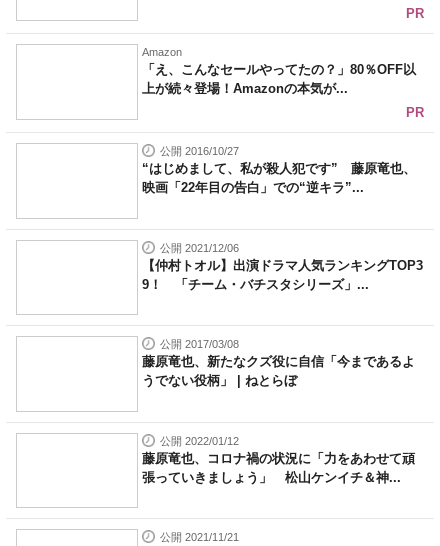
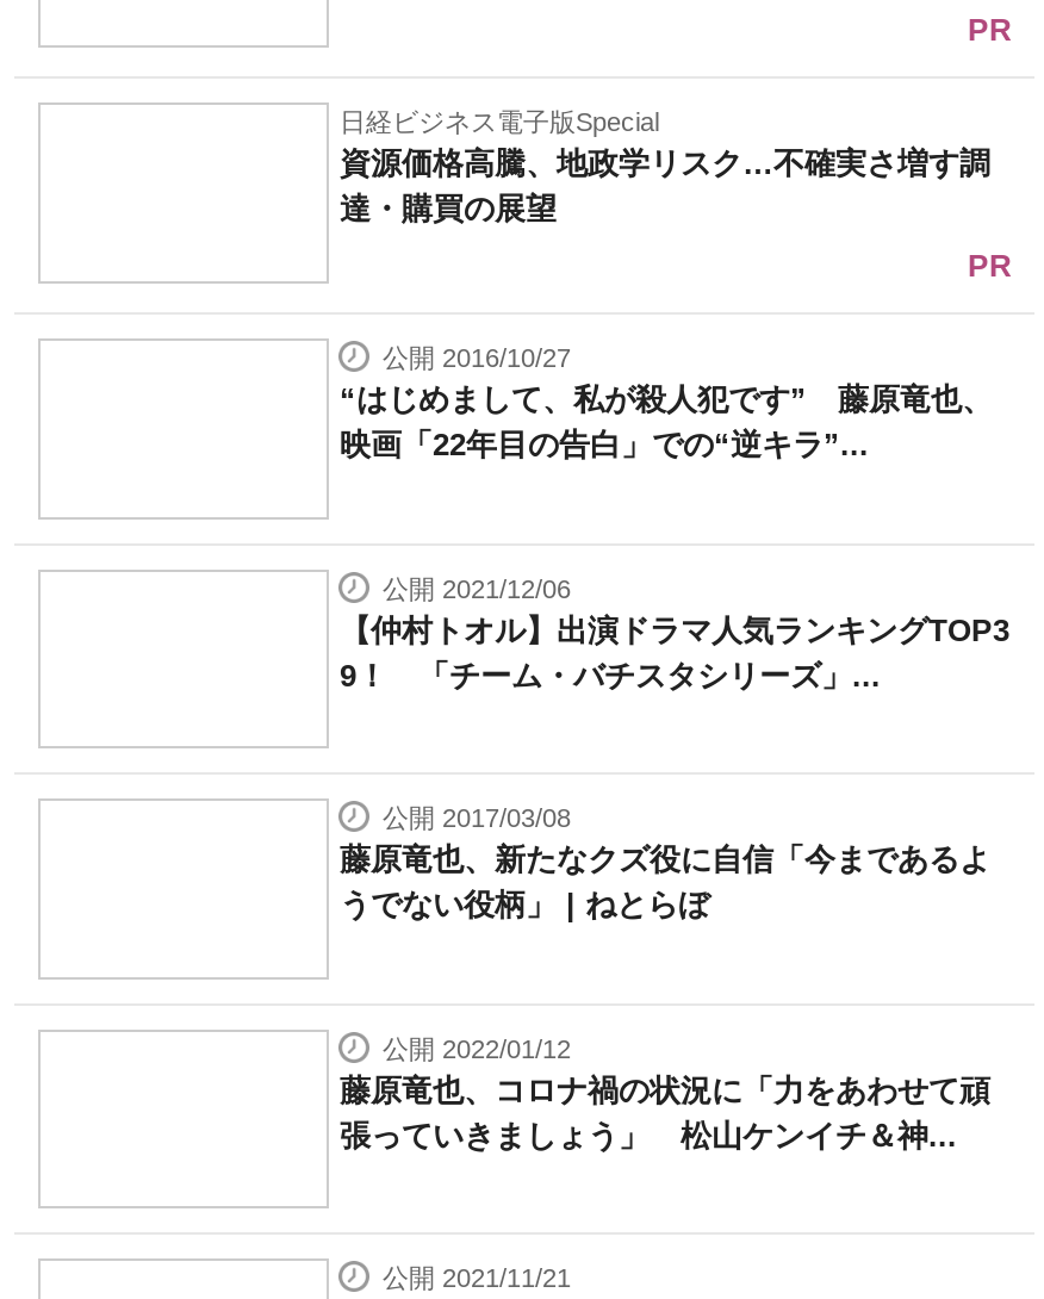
- Amazon
- 「え、こんなセールやってたの？」80％OFF以
- 上が続々登場！Amazonの本気が...
+ 日経ビジネス電子版Special
+ 資源価格高騰、地政学リスク…不確実さ増す調
+ 達・購買の展望
